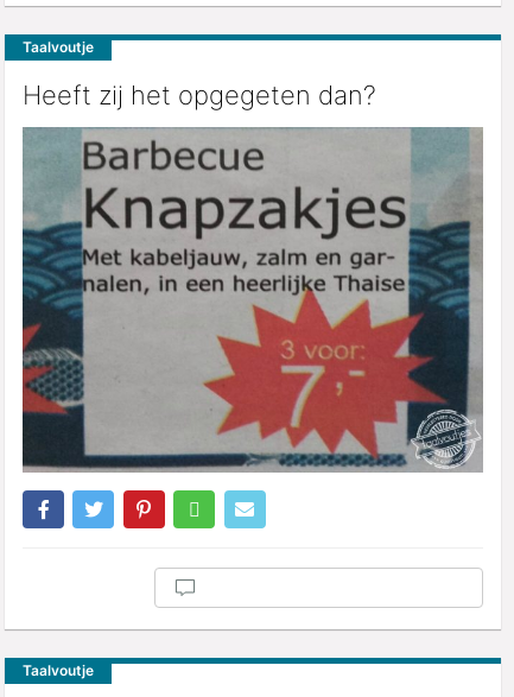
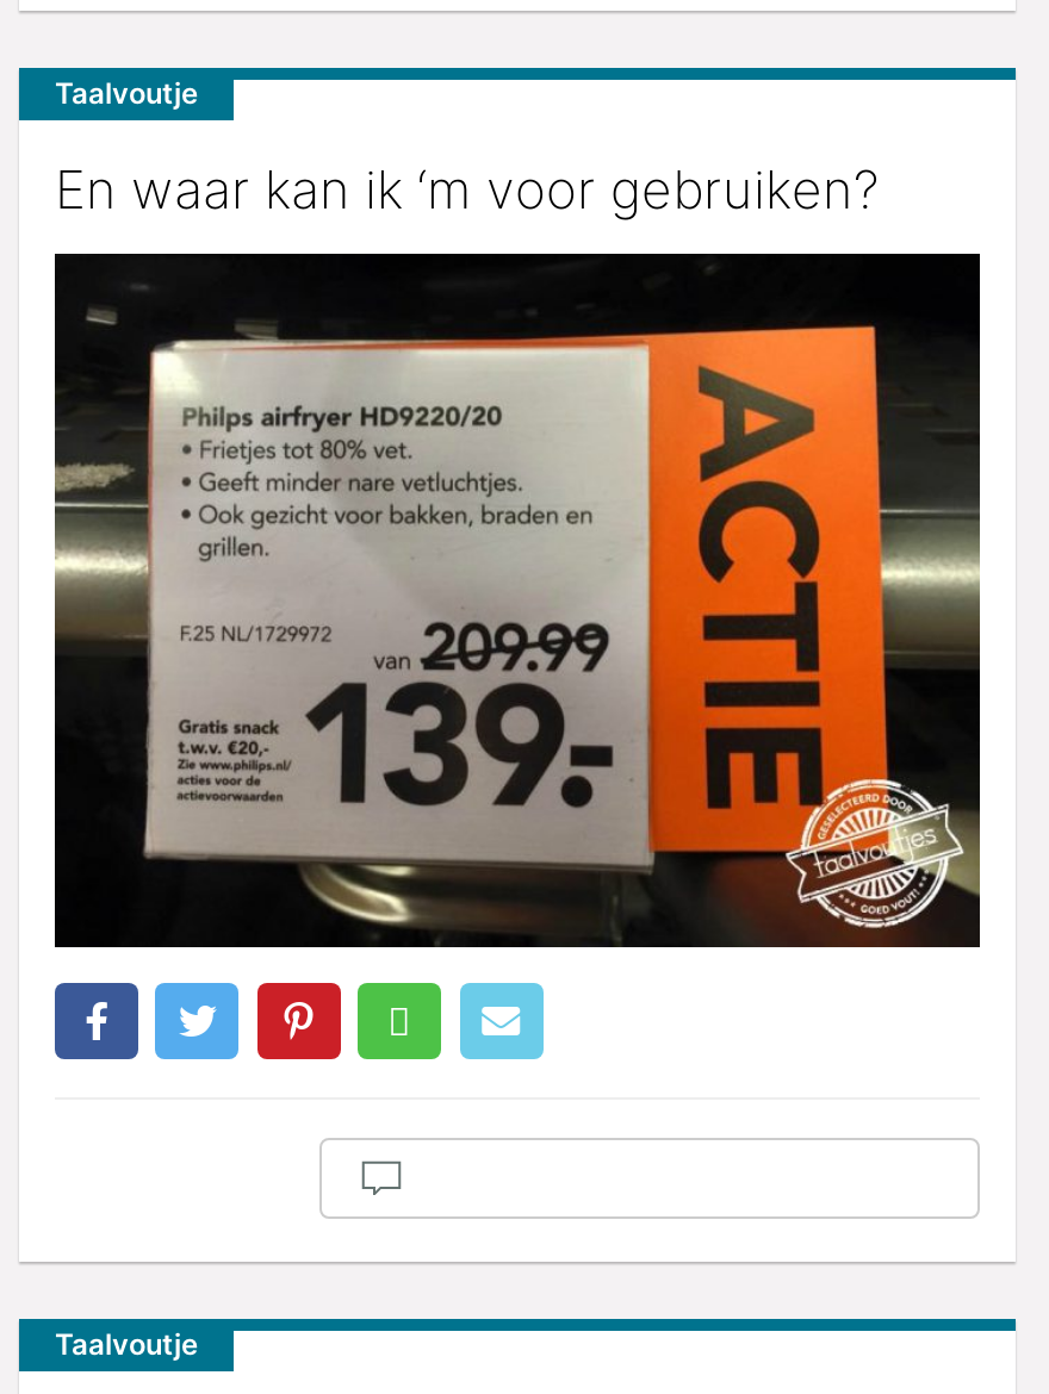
- Heeft zij het opgegeten dan?
+ En waar kan ik ‘m voor gebruiken?

- [image]
+ [image]
